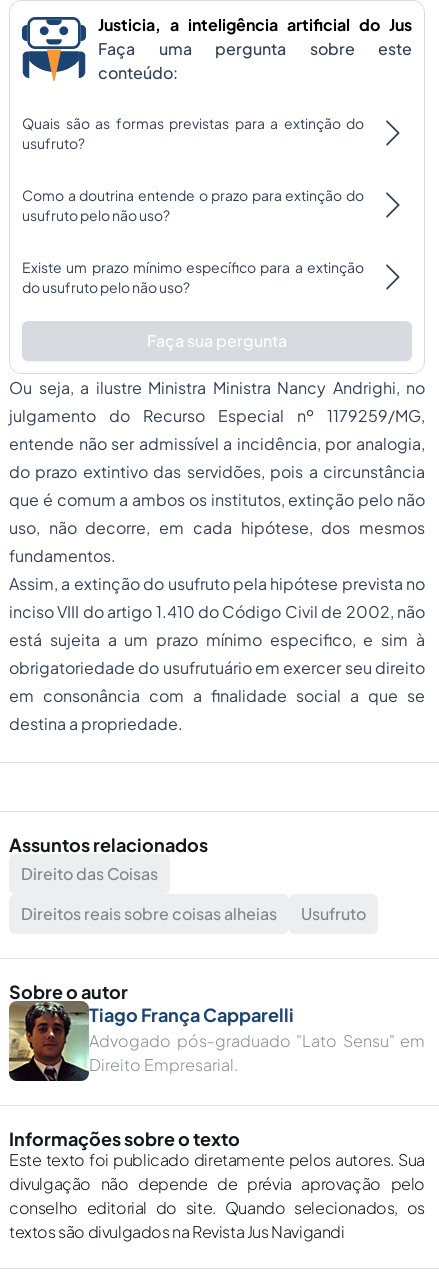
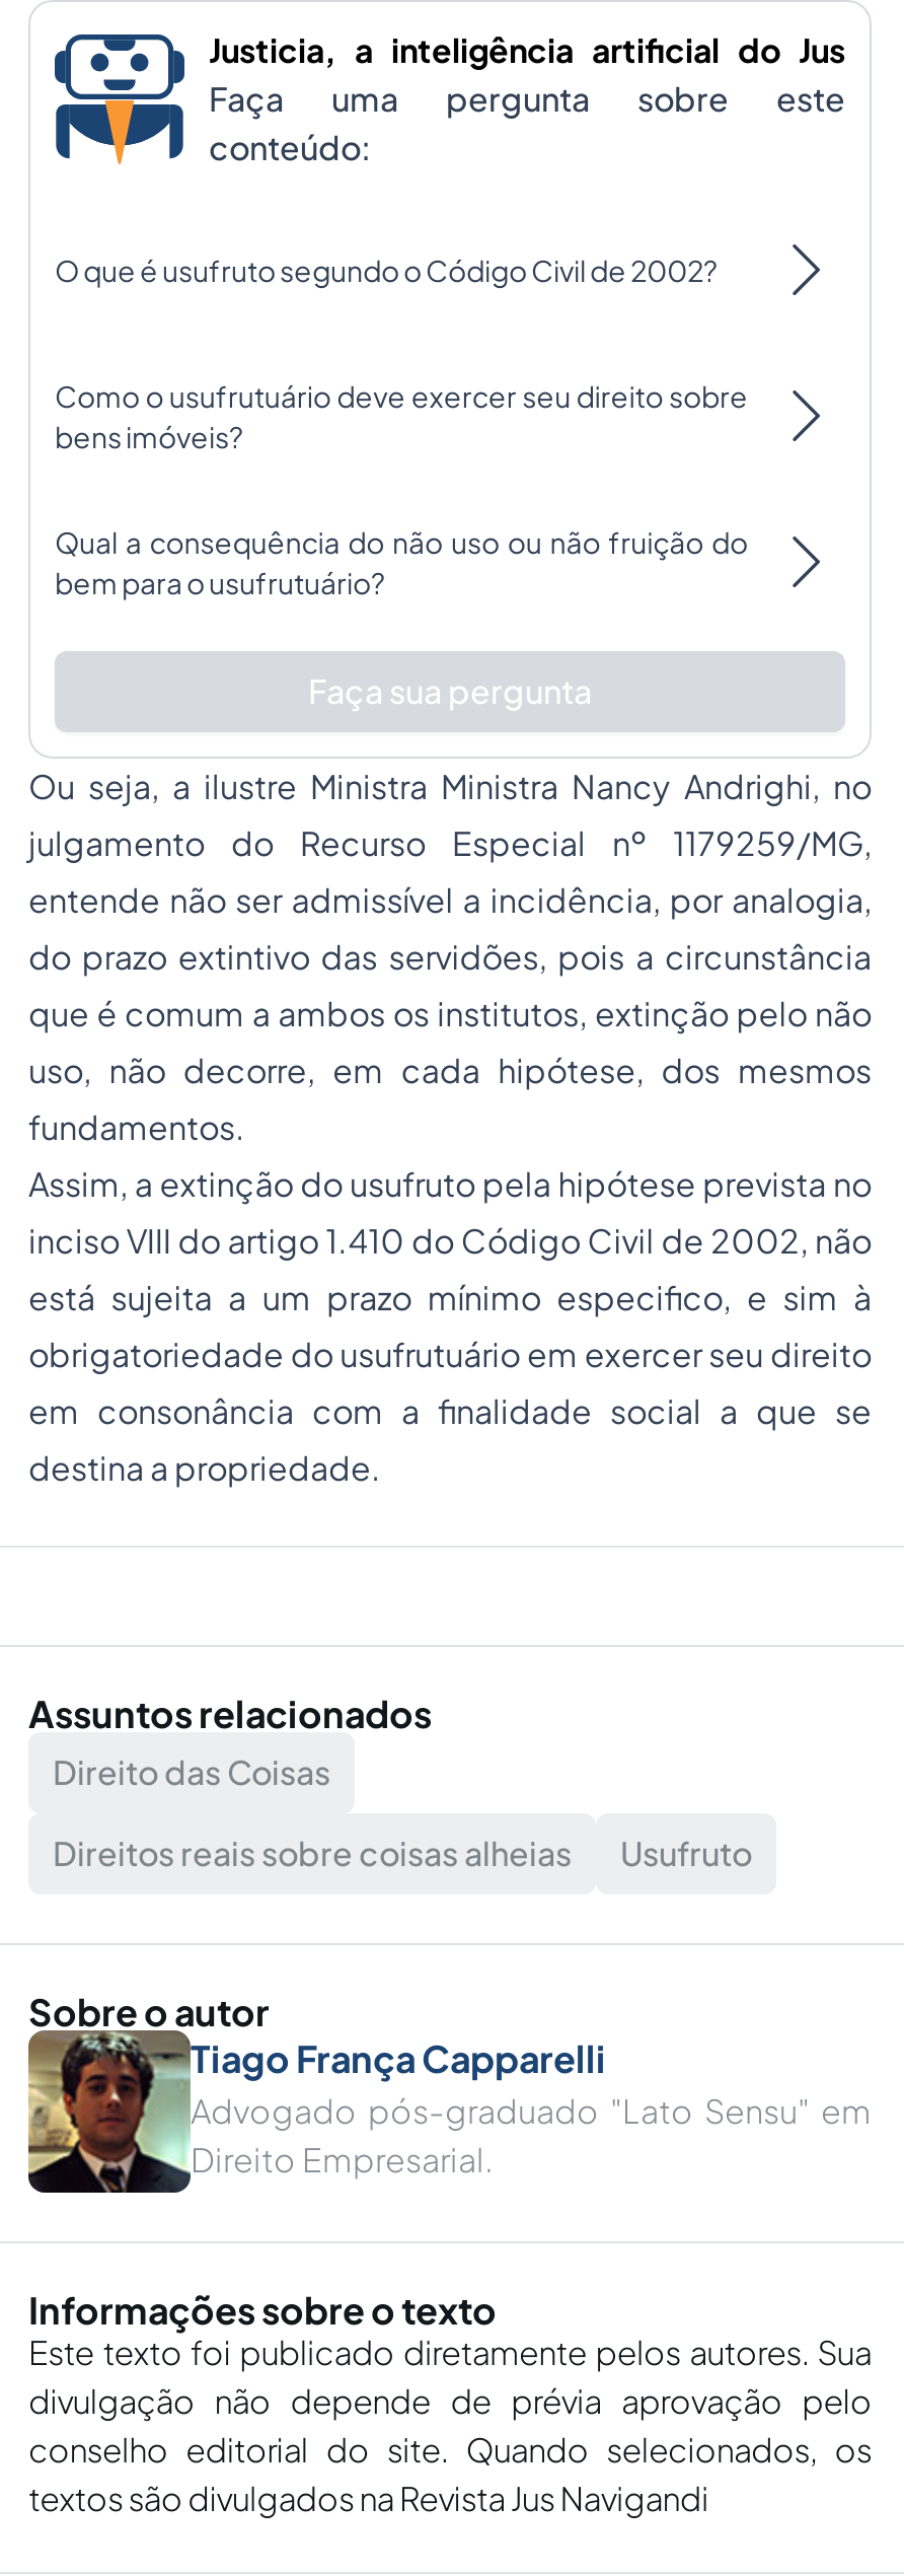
- Quais são as formas previstas para a extinção do
- usufruto?
+ O que é usufruto segundo o Código Civil de 2002?

- Como a doutrina entende o prazo para extinção do
- usufruto pelo não uso?
+ Como o usufrutuário deve exercer seu direito sobre
+ bens imóveis?

- Existe um prazo mínimo específico para a extinção
- do usufruto pelo não uso?
+ Qual a consequência do não uso ou não fruição do
+ bem para o usufrutuário?
